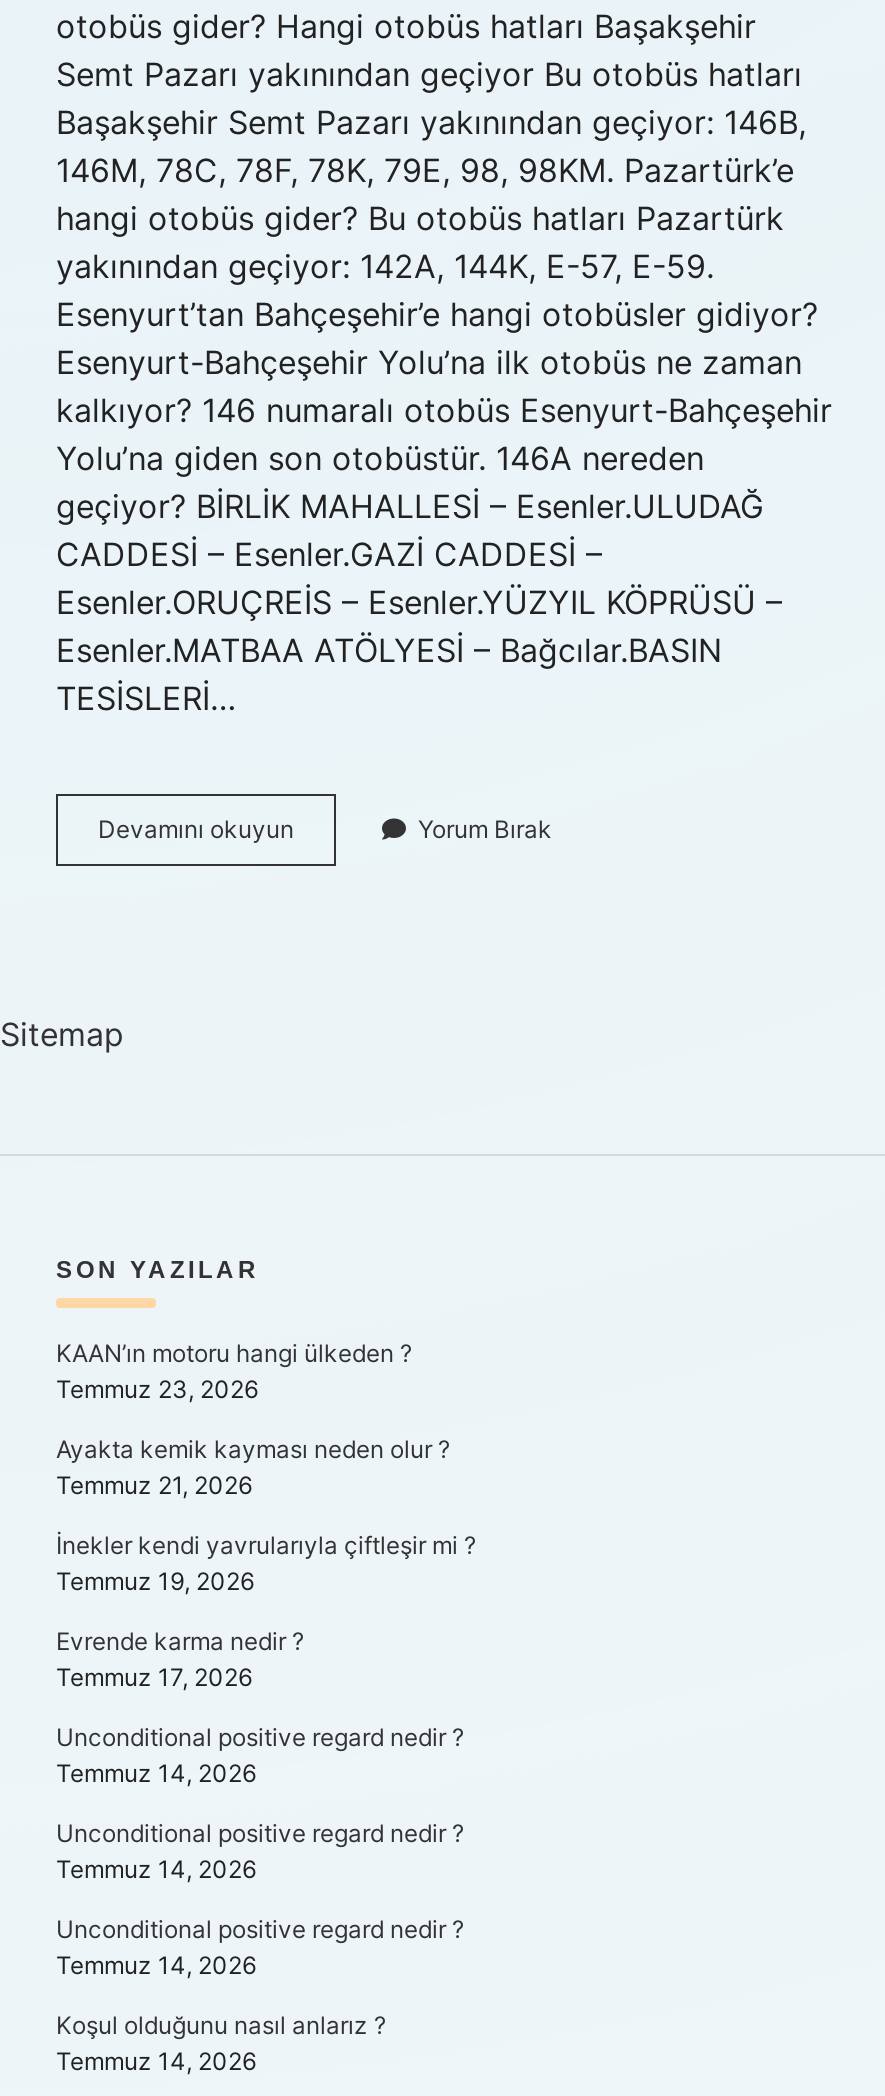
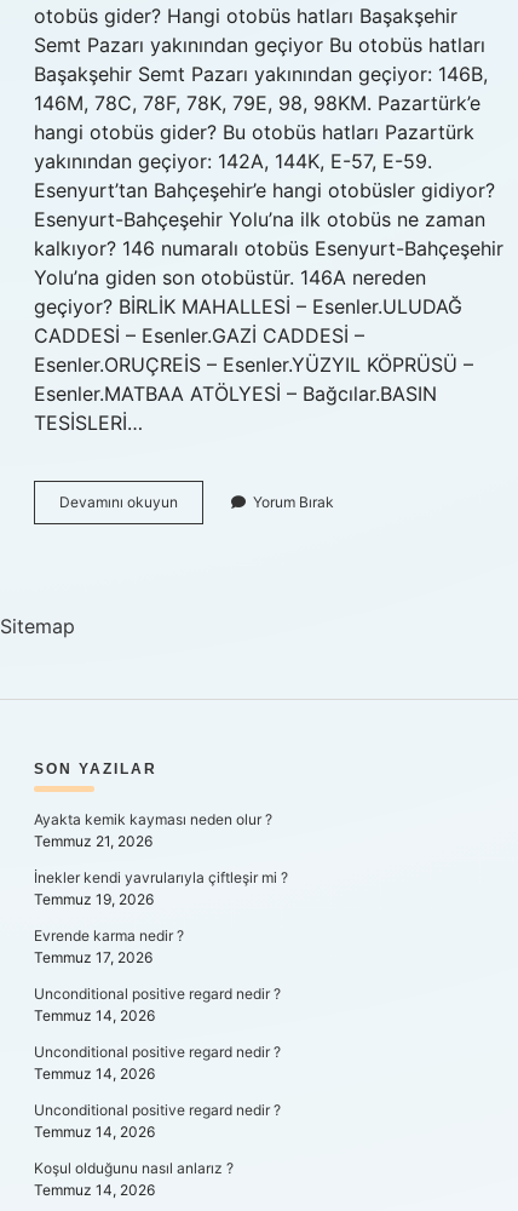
- KAAN’ın motoru hangi ülkeden ?
- Temmuz 23, 2026
